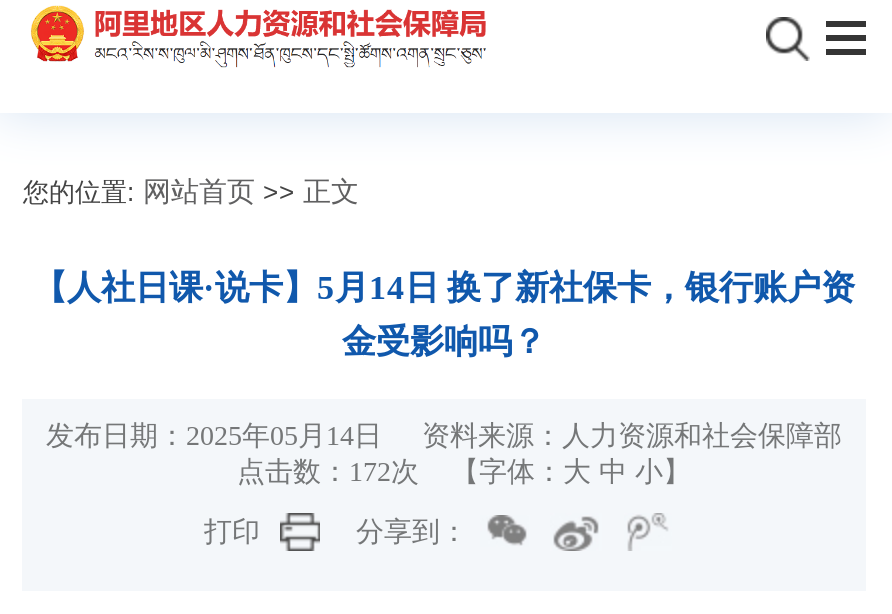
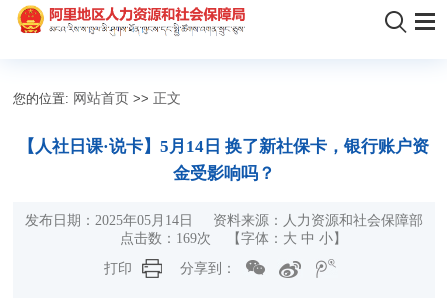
- 点击数：172次 【字体：大 中 小】
+ 点击数：169次 【字体：大 中 小】
